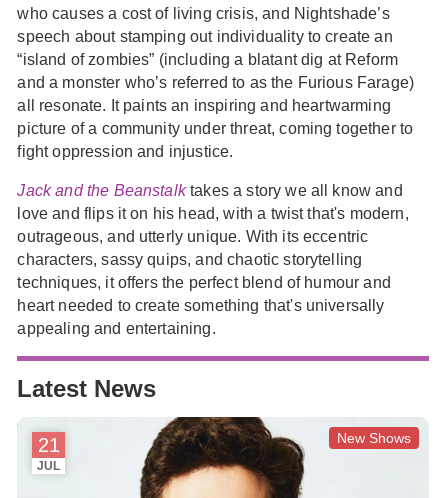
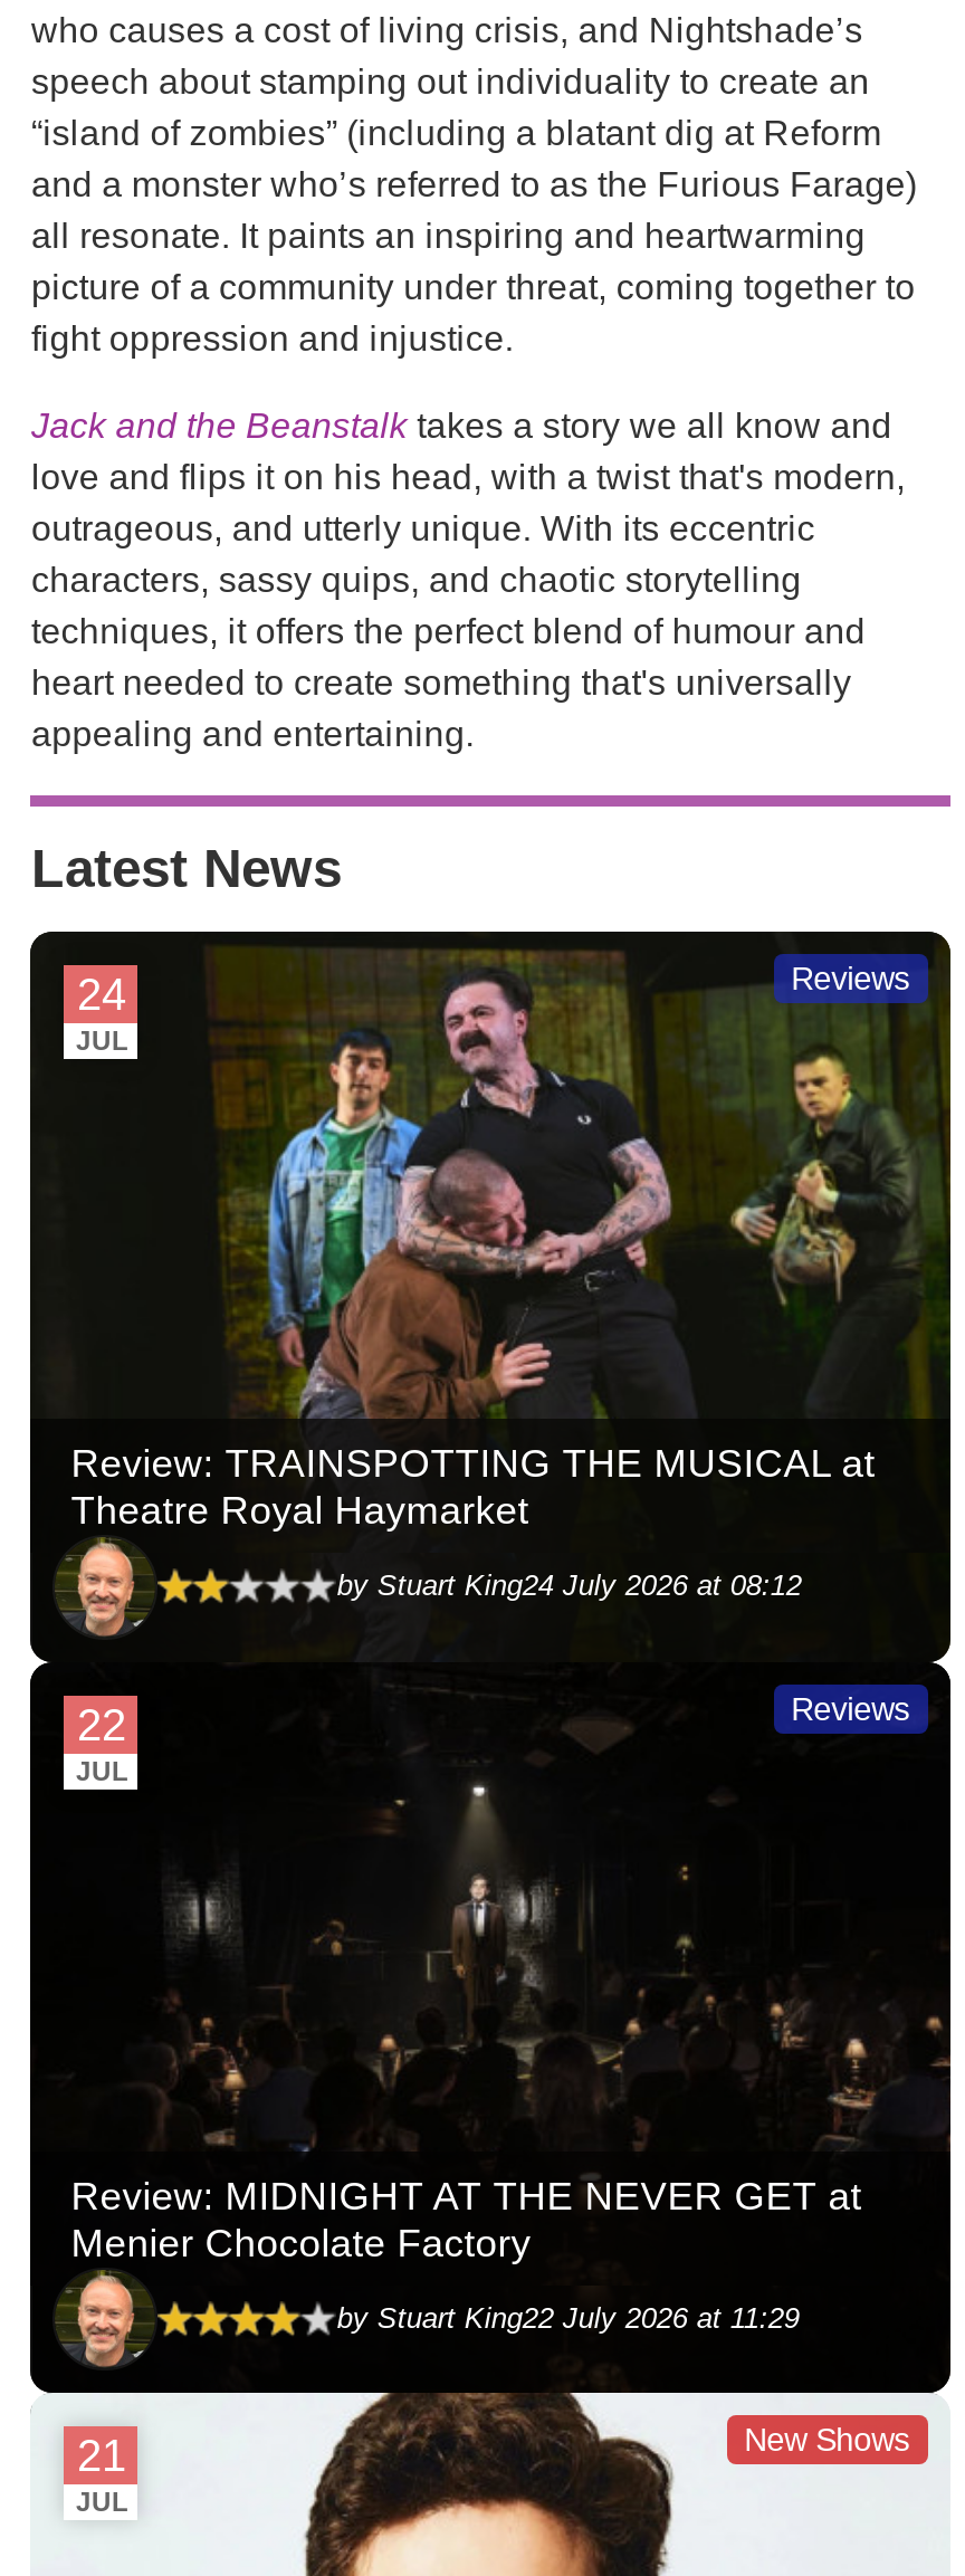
+ [image]
+ 24
+ JUL

+ Review: TRAINSPOTTING THE MUSICAL at
+ Theatre Royal Haymarket
+ by Stuart King24 July 2026 at 08:12
+ 22
+ JUL

+ Review: MIDNIGHT AT THE NEVER GET at
+ Menier Chocolate Factory
+ by Stuart King22 July 2026 at 11:29

+ Reviews

+ Reviews
